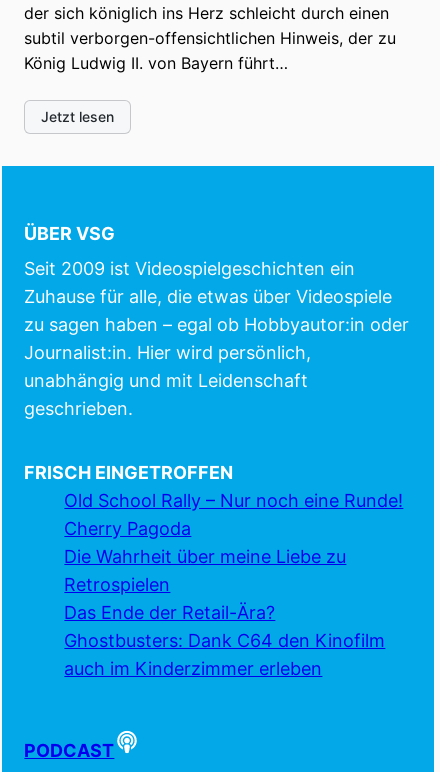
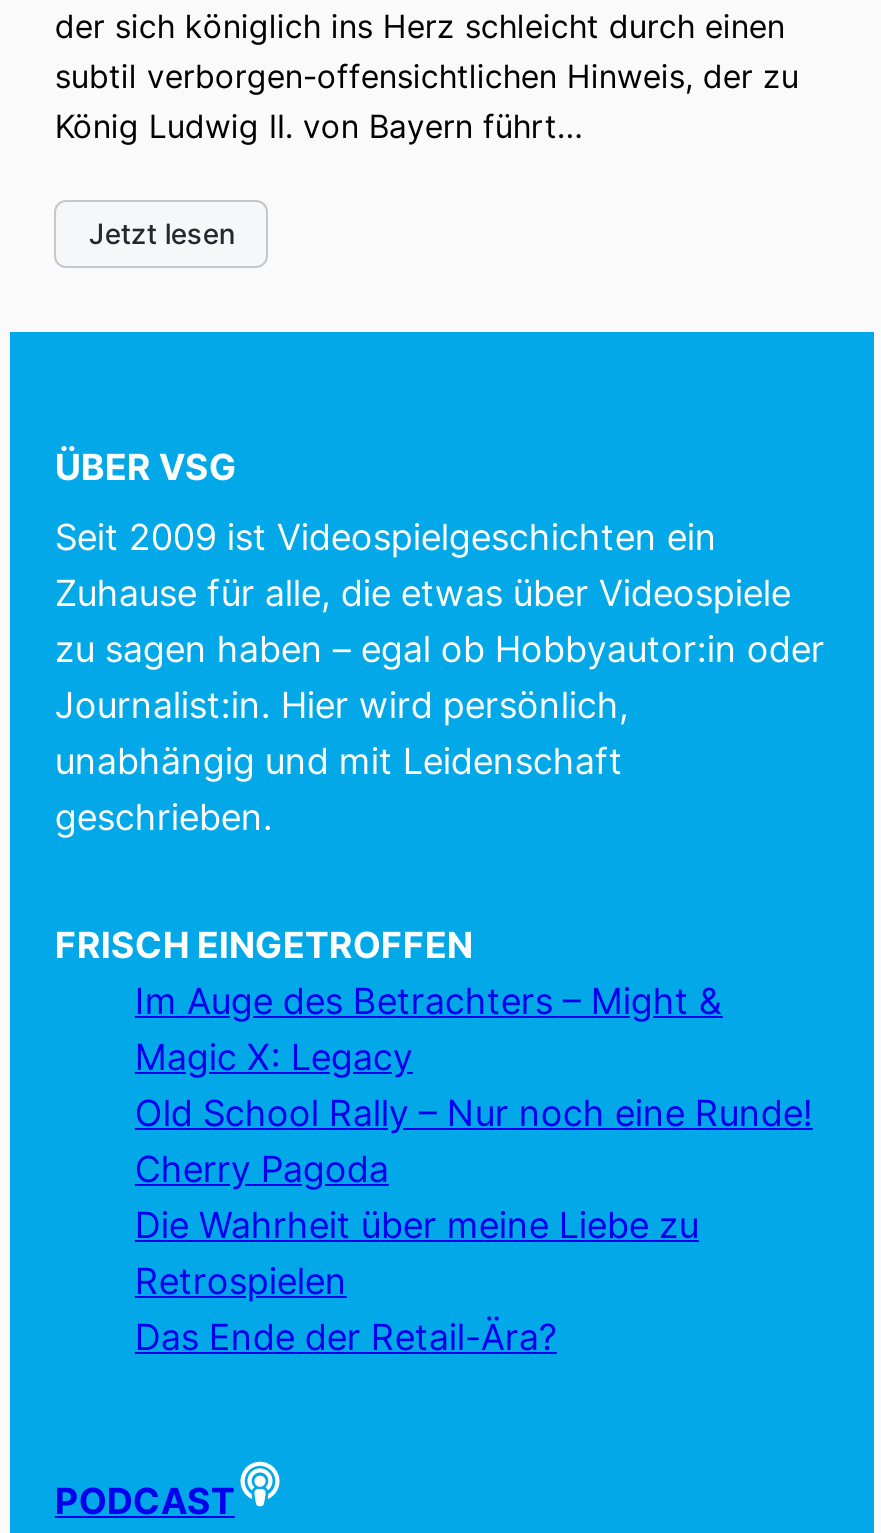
+ Im Auge des Betrachters – Might &
+ Magic X: Legacy

moved down: Old School Rally – Nur noch eine Runde! | Cherry Pagoda | Die Wahrheit über meine Liebe zu | Retrospielen | Das Ende der Retail-Ära?

- Ghostbusters: Dank C64 den Kinofilm
- auch im Kinderzimmer erleben
